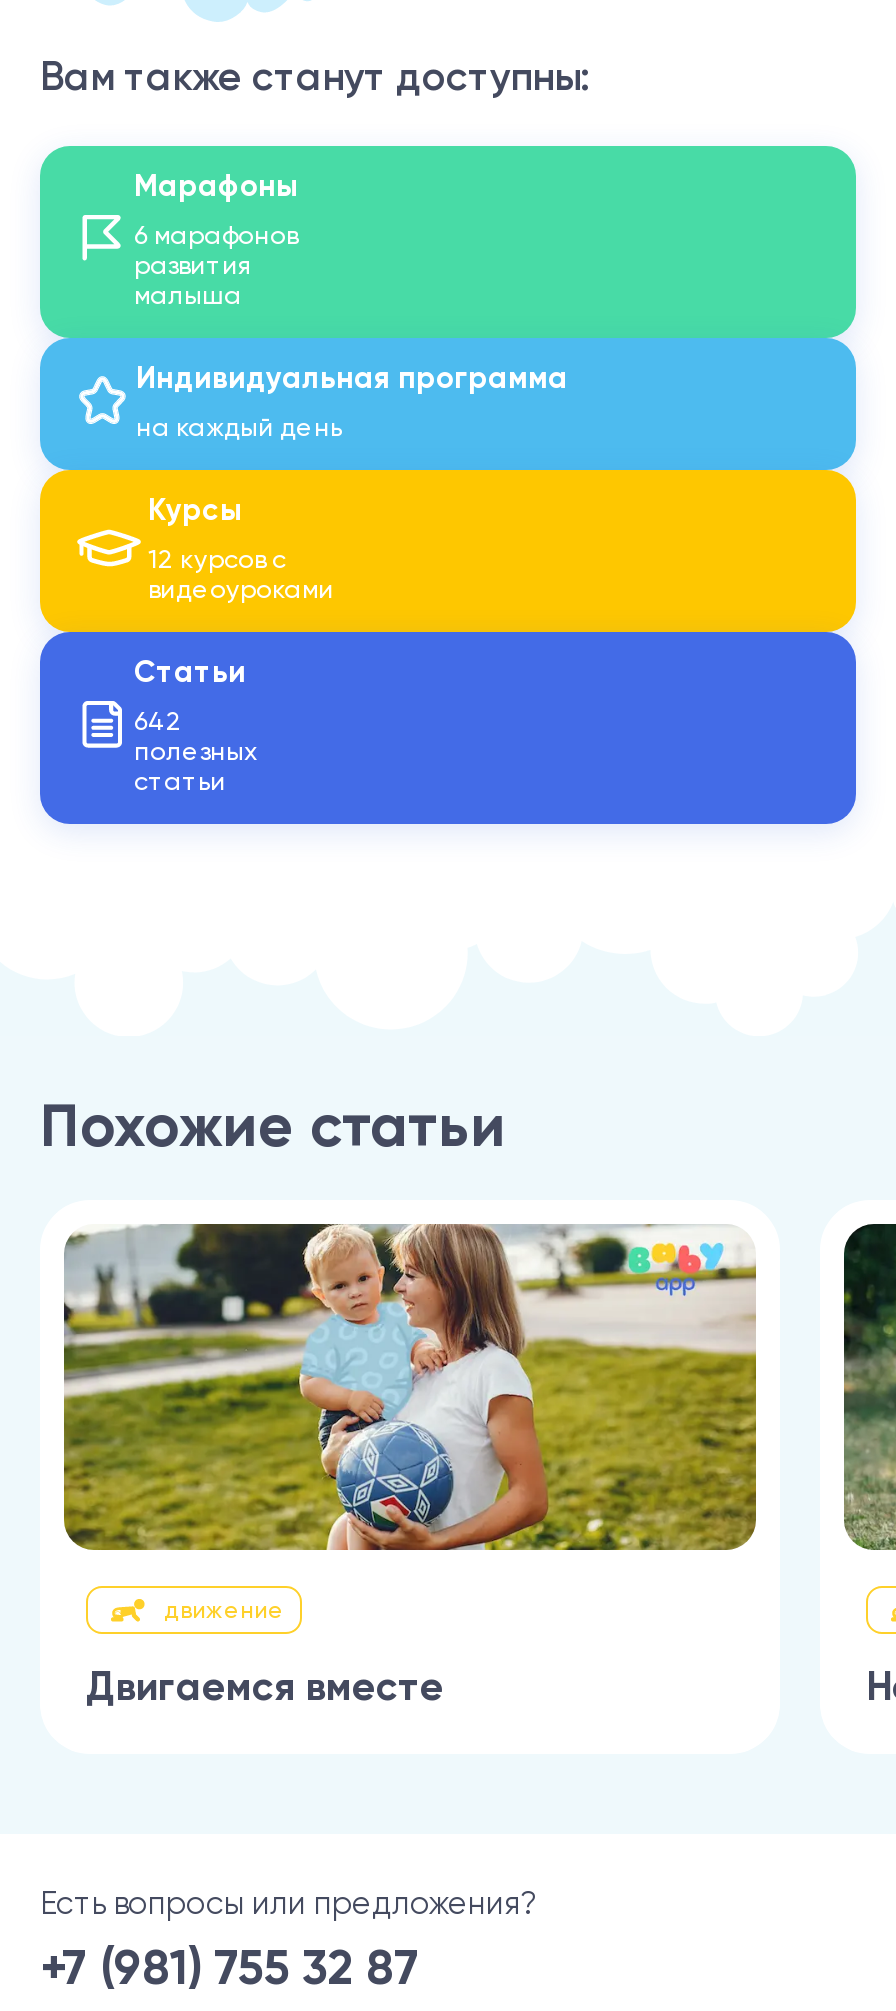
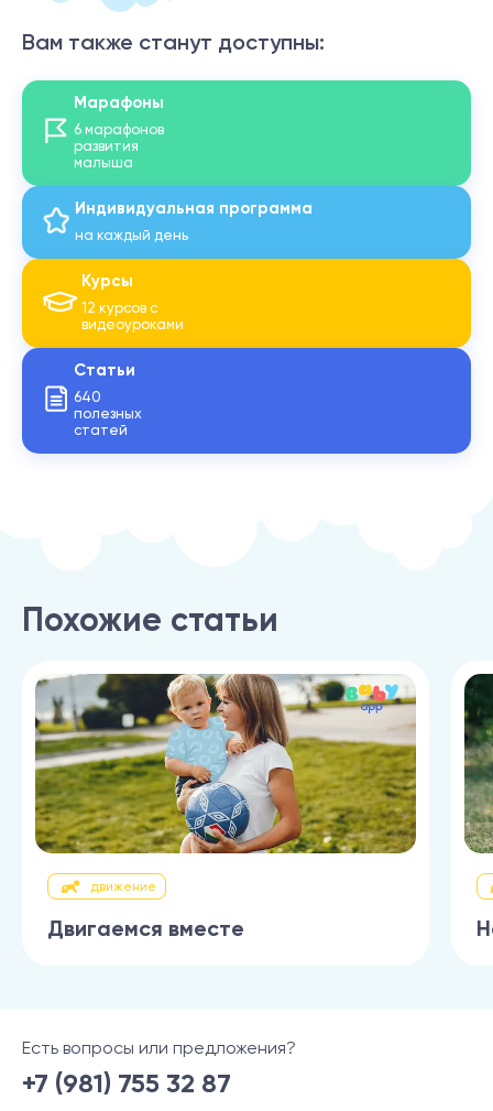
- 642
+ 640

- статьи
+ статей
